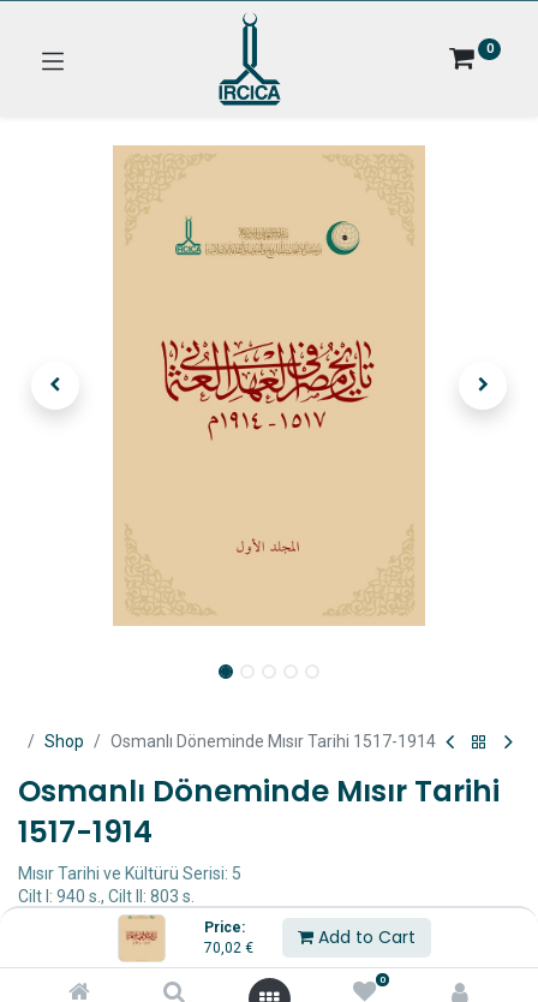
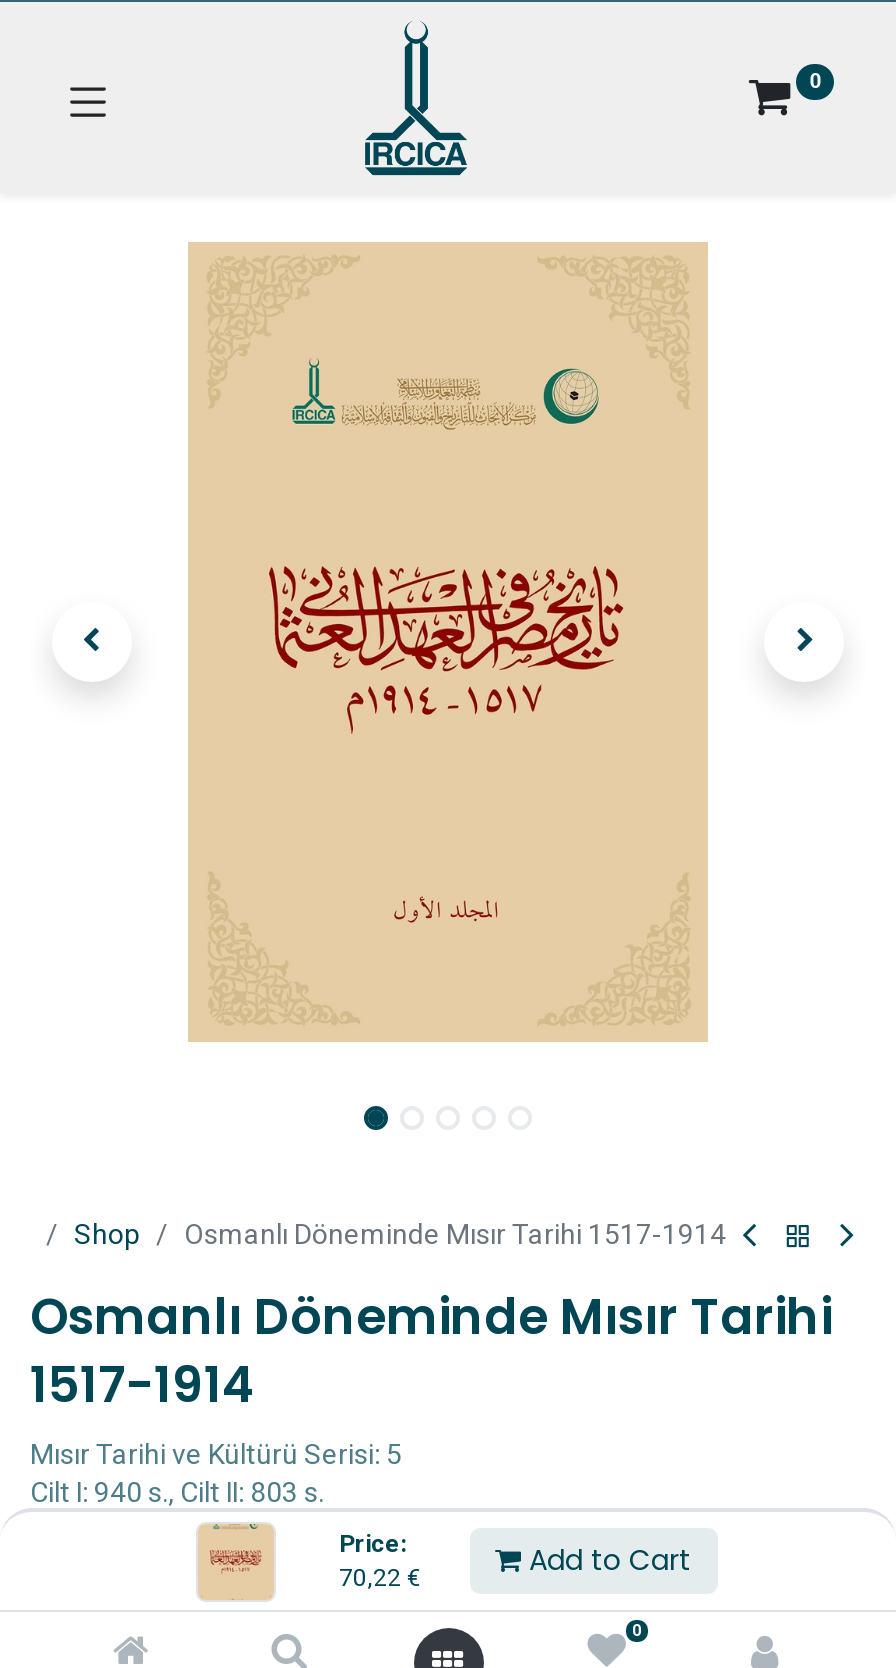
- 70,02 €
+ 70,22 €
